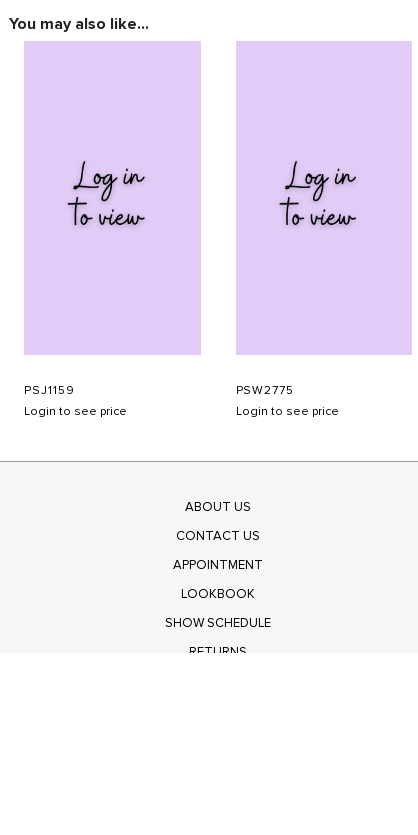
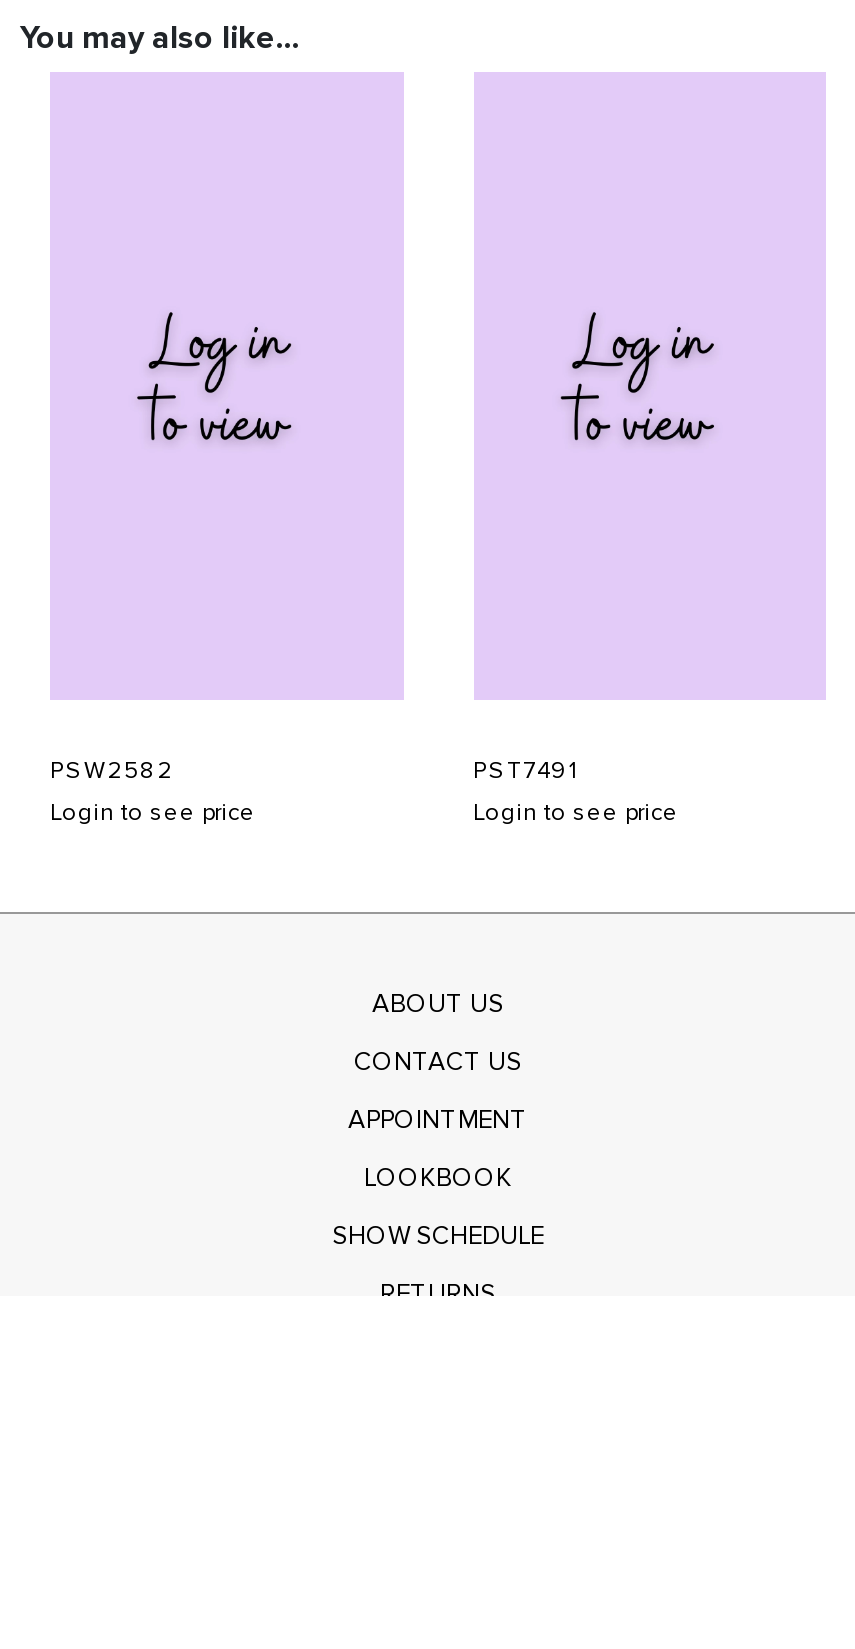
- PSJ1159
+ PSW2582

- PSW2775
+ PST7491
